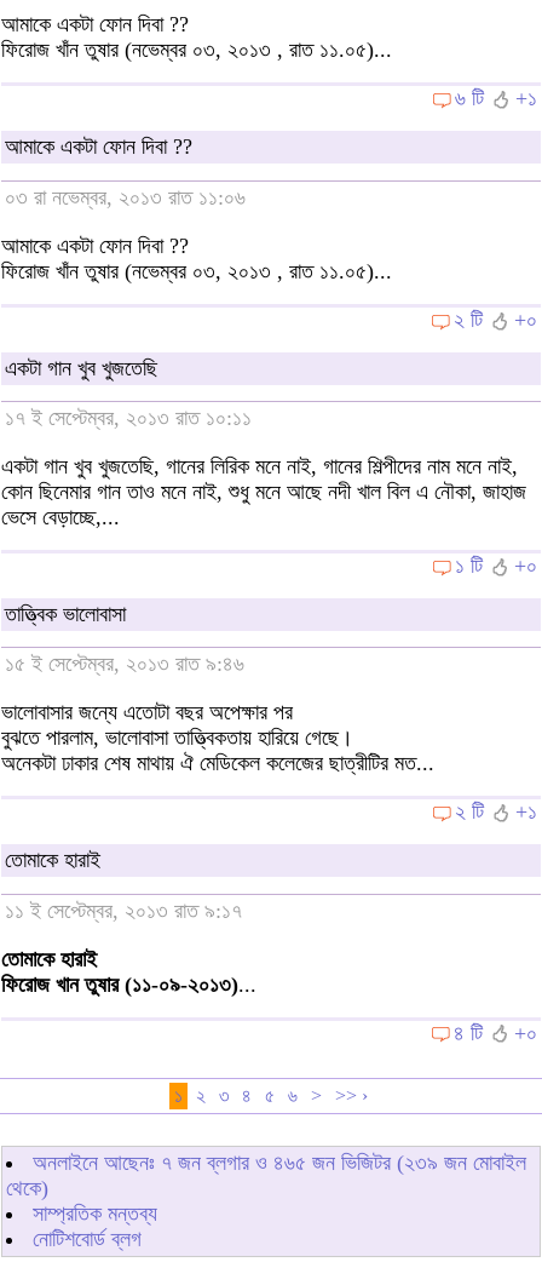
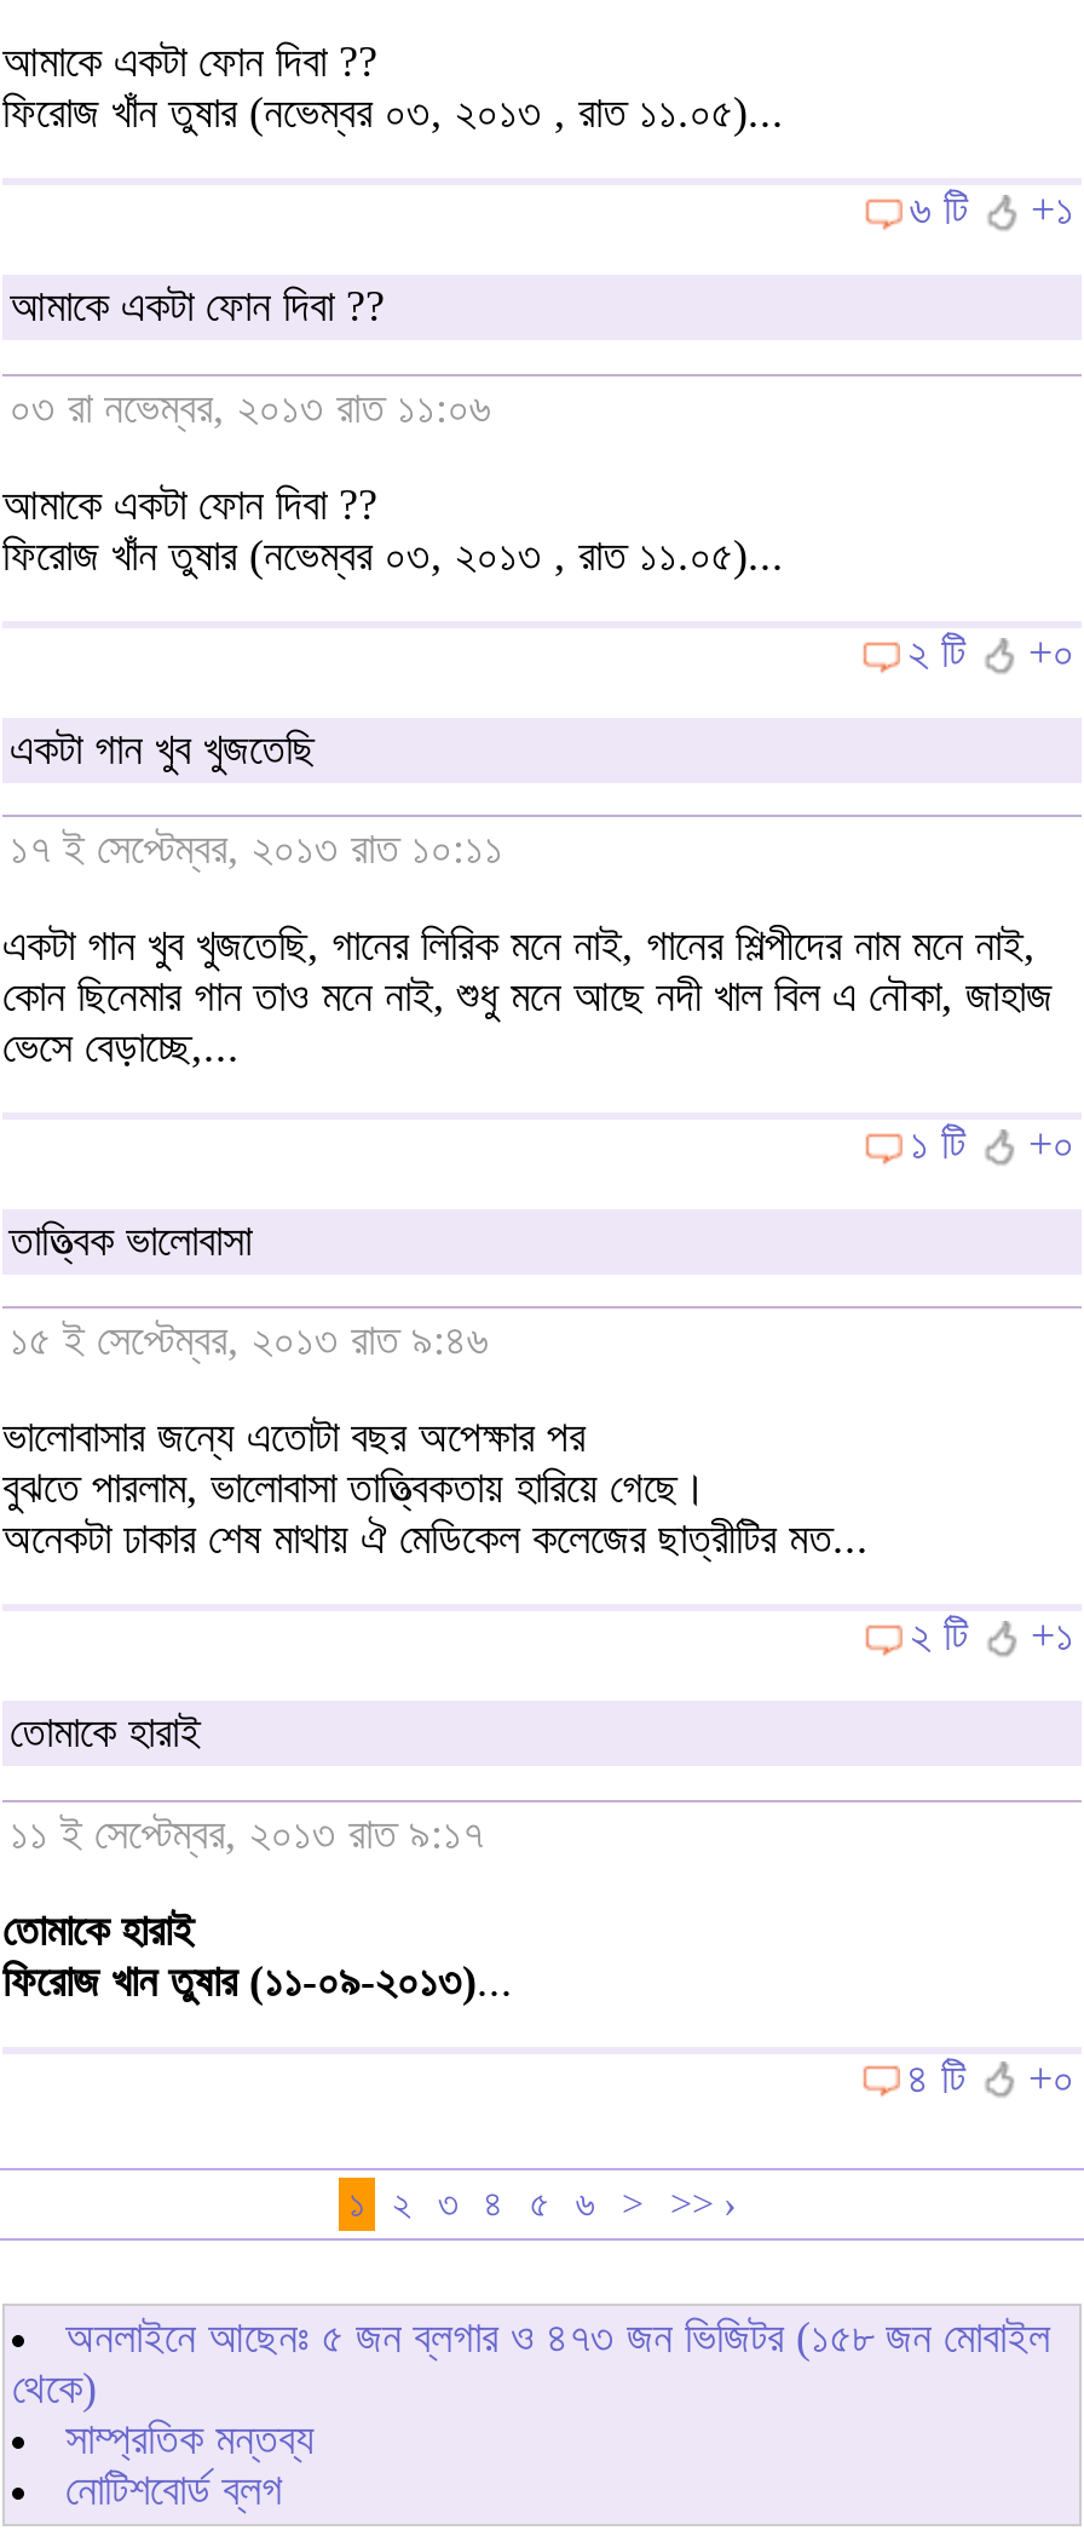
- অনলাইনে আছেনঃ ৭ জন ব্লগার ও ৪৬৫ জন ভিজিটর (২৩৯ জন মোবাইল
+ অনলাইনে আছেনঃ ৫ জন ব্লগার ও ৪৭৩ জন ভিজিটর (১৫৮ জন মোবাইল
